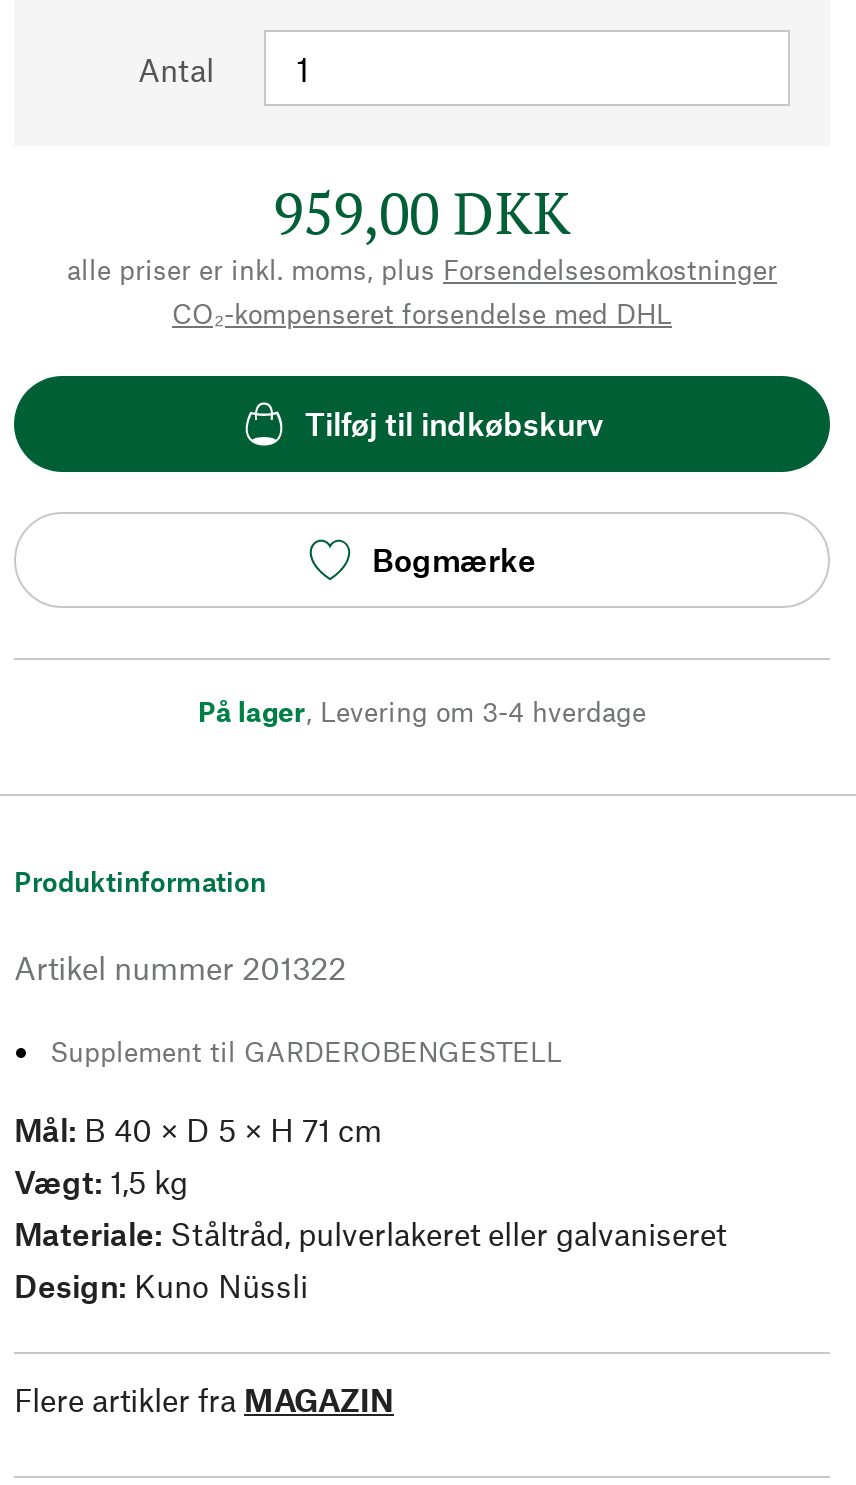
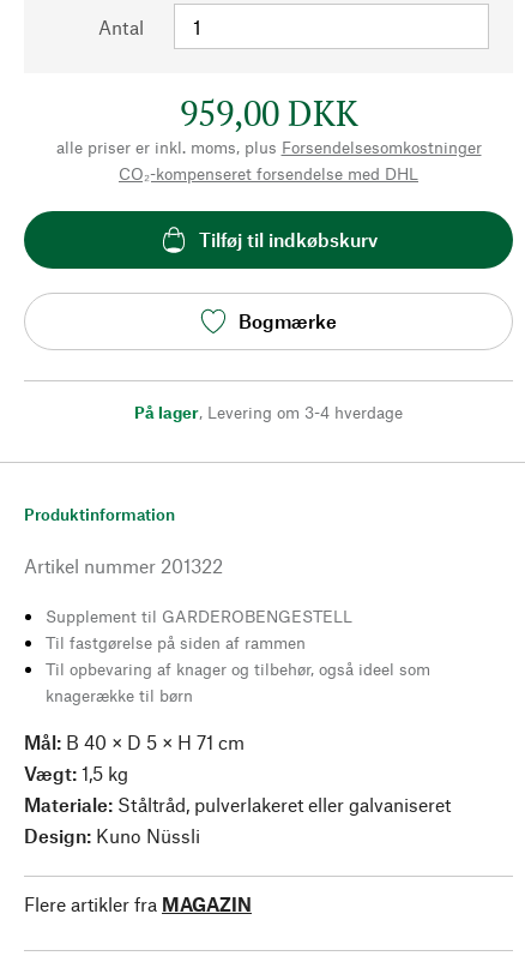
+ Til fastgørelse på siden af rammen
+ Til opbevaring af knager og tilbehør, også ideel som
+ knagerække til børn
